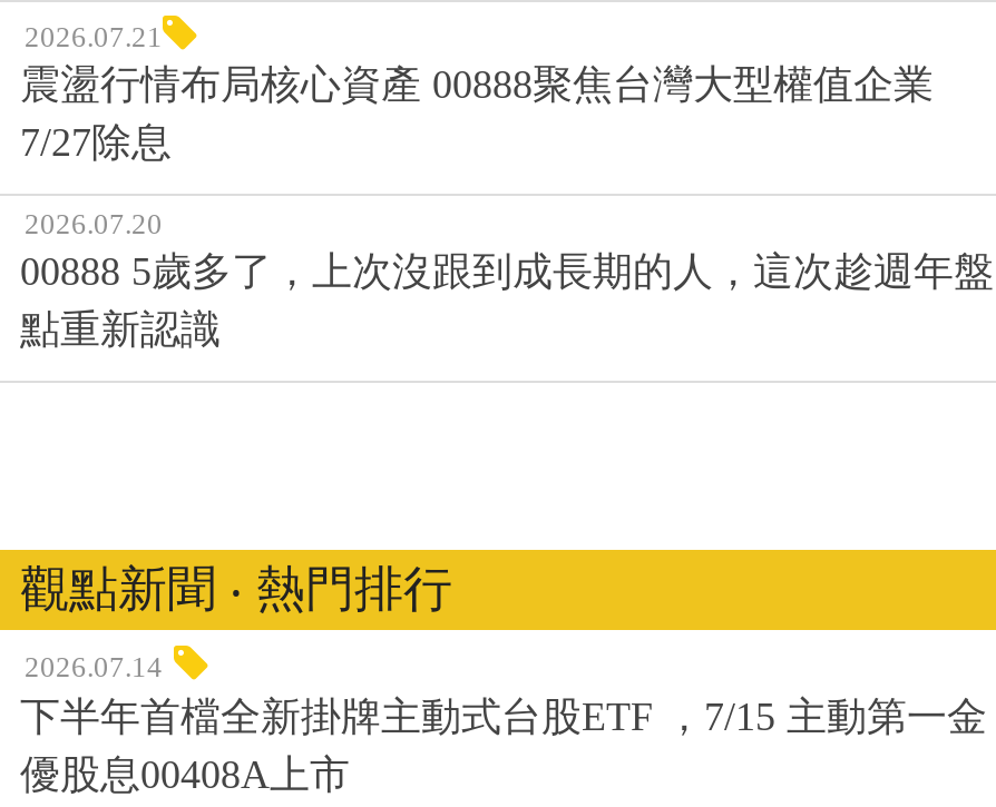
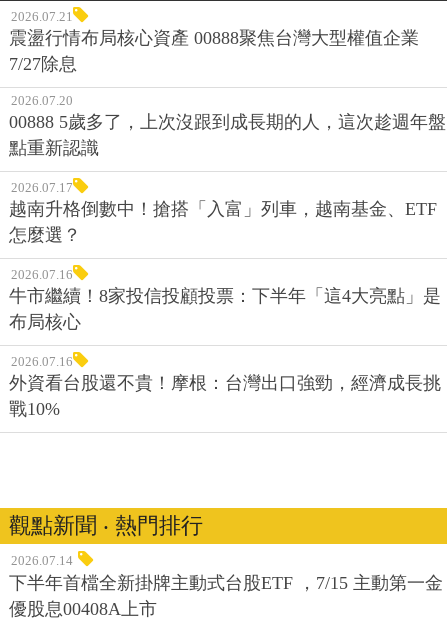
+ 2026.07.17
+ 越南升格倒數中！搶搭「入富」列車，越南基金、ETF
+ 怎麼選？
+ 2026.07.16
+ 牛市繼續！8家投信投顧投票：下半年「這4大亮點」是
+ 布局核心
+ 2026.07.16
+ 外資看台股還不貴！摩根：台灣出口強勁，經濟成長挑
+ 戰10%
